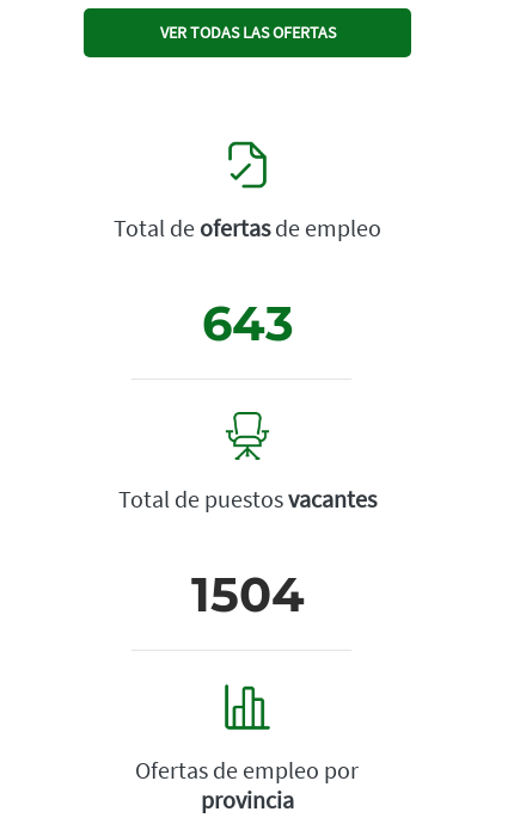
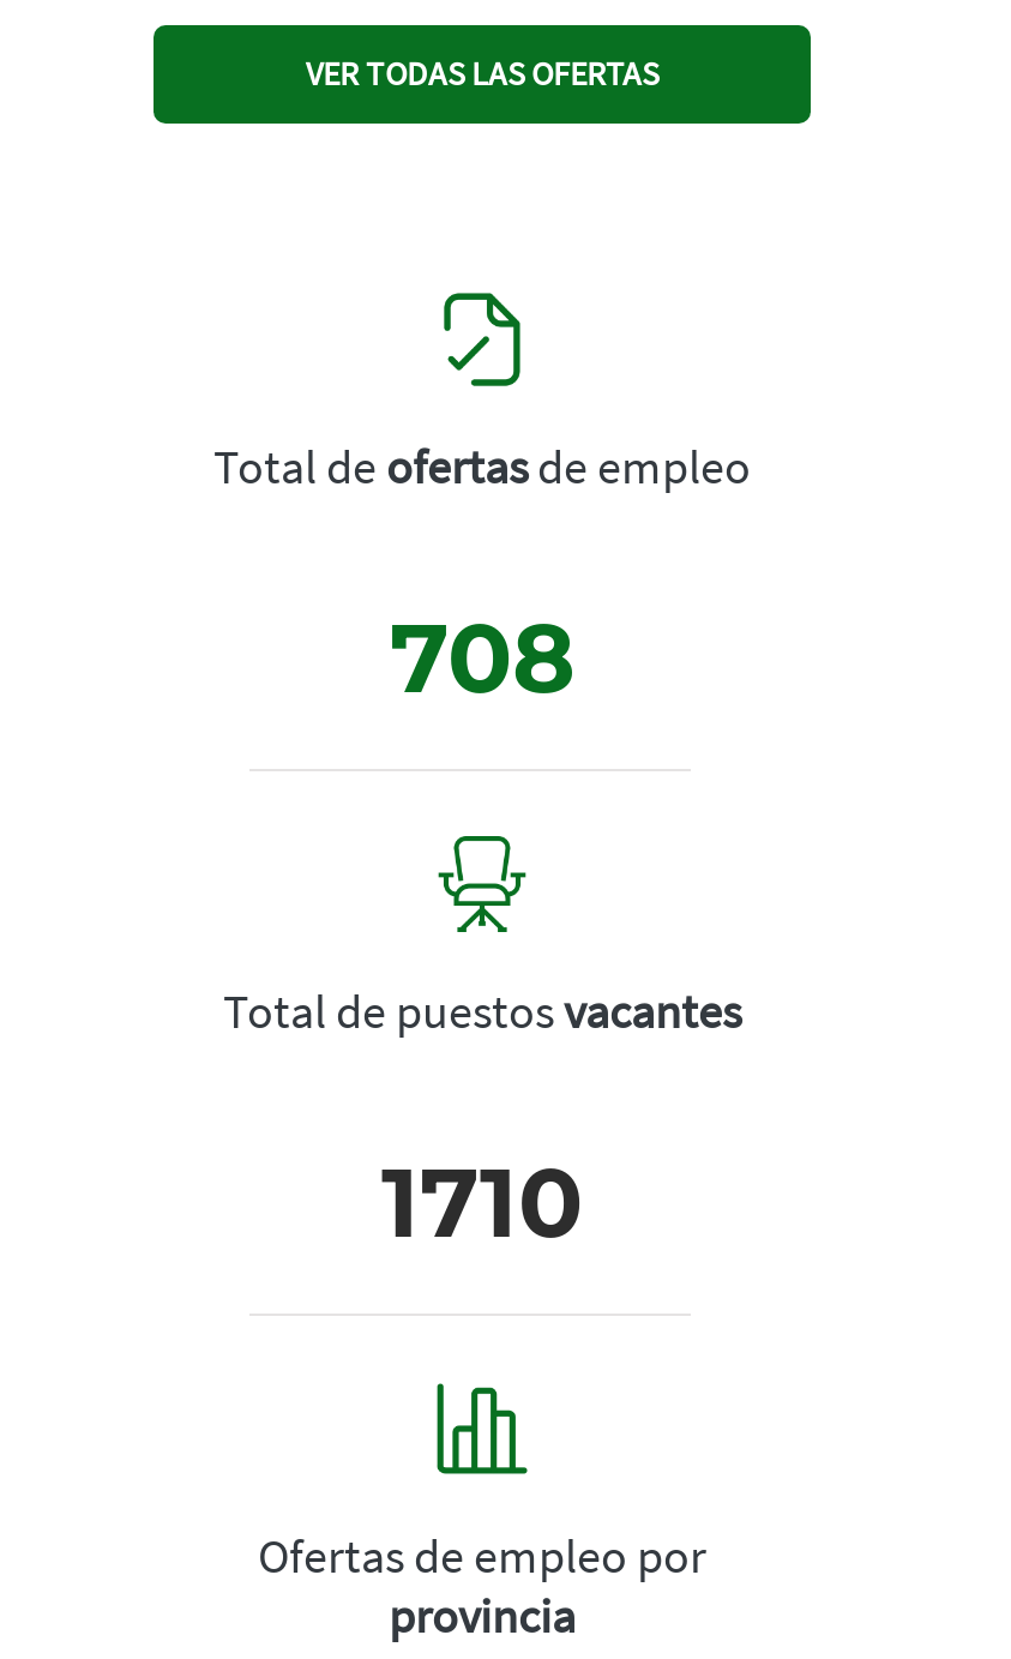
- 643
+ 708

- 1504
+ 1710
